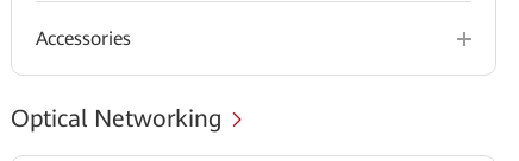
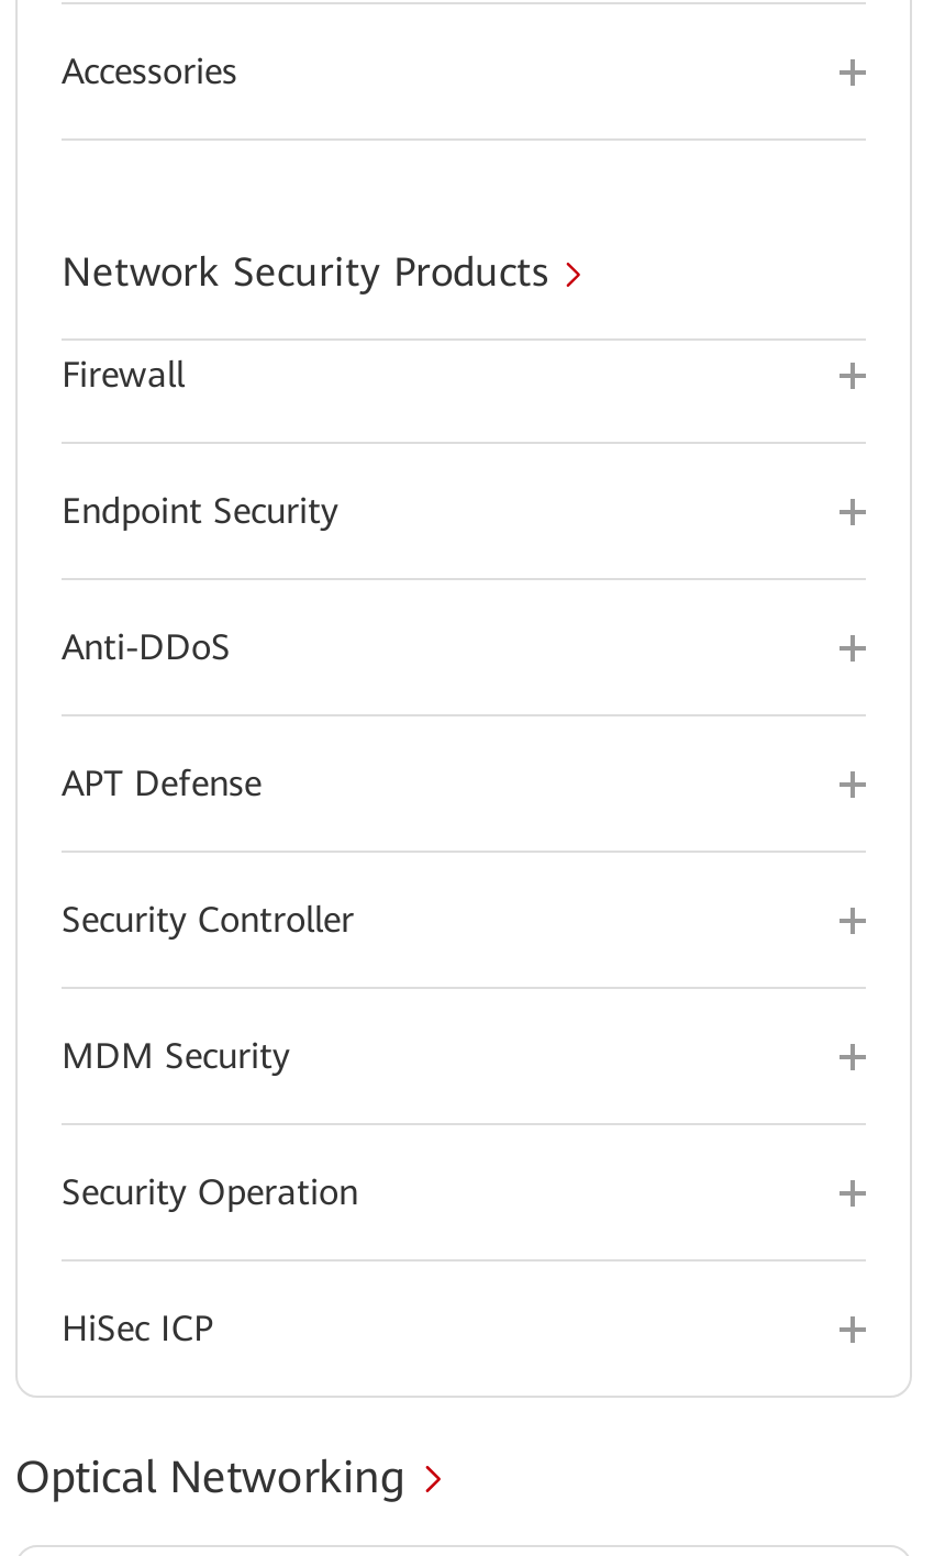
+ Network Security Products
+ Firewall
+ Endpoint Security
+ Anti-DDoS
+ APT Defense
+ Security Controller
+ MDM Security
+ Security Operation
+ HiSec ICP
